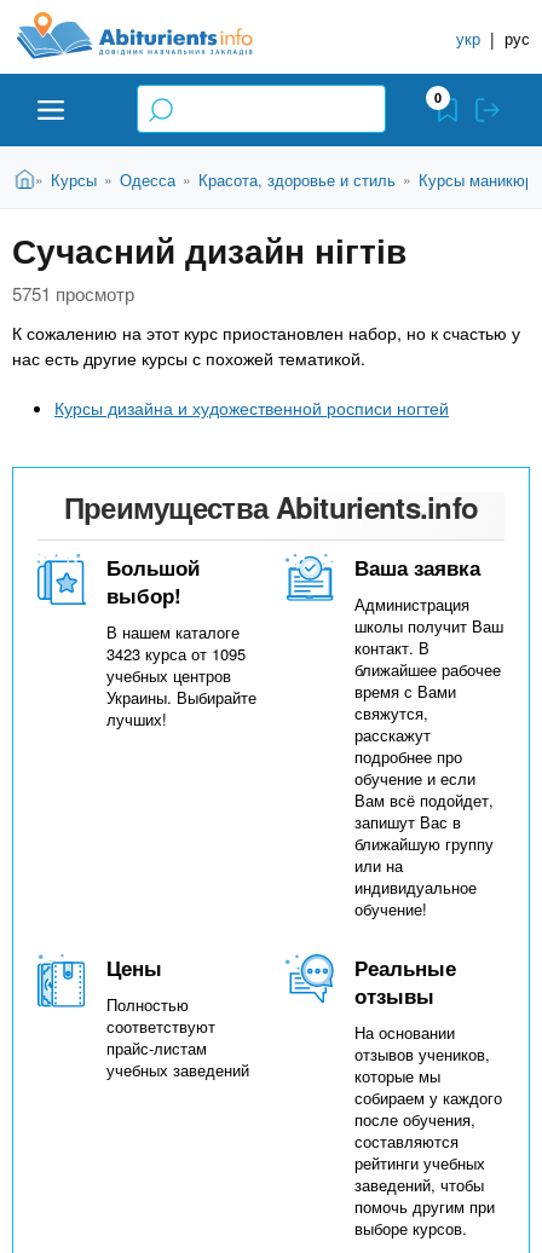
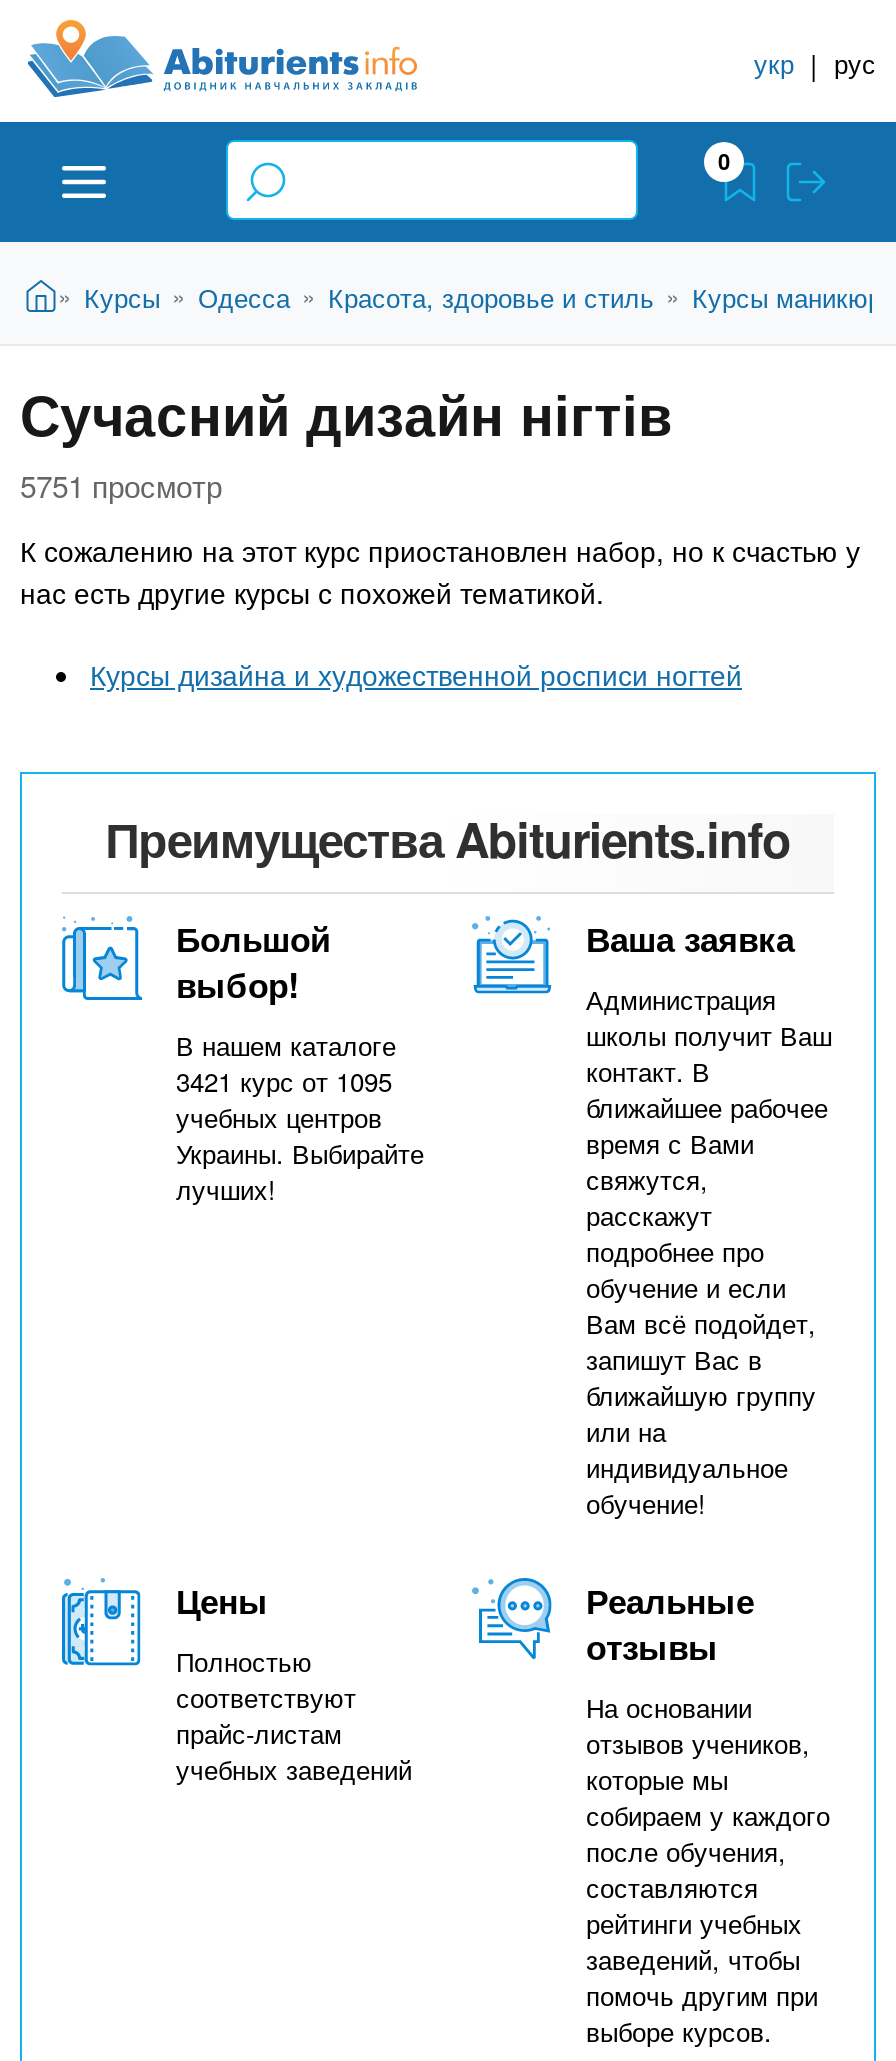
- 3423 курса от 1095
+ 3421 курс от 1095
